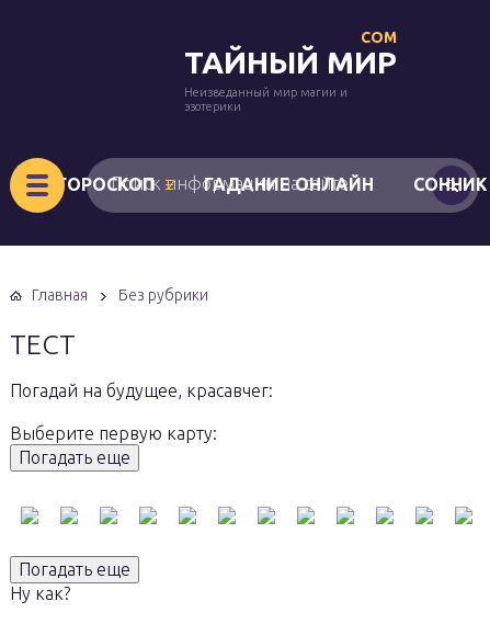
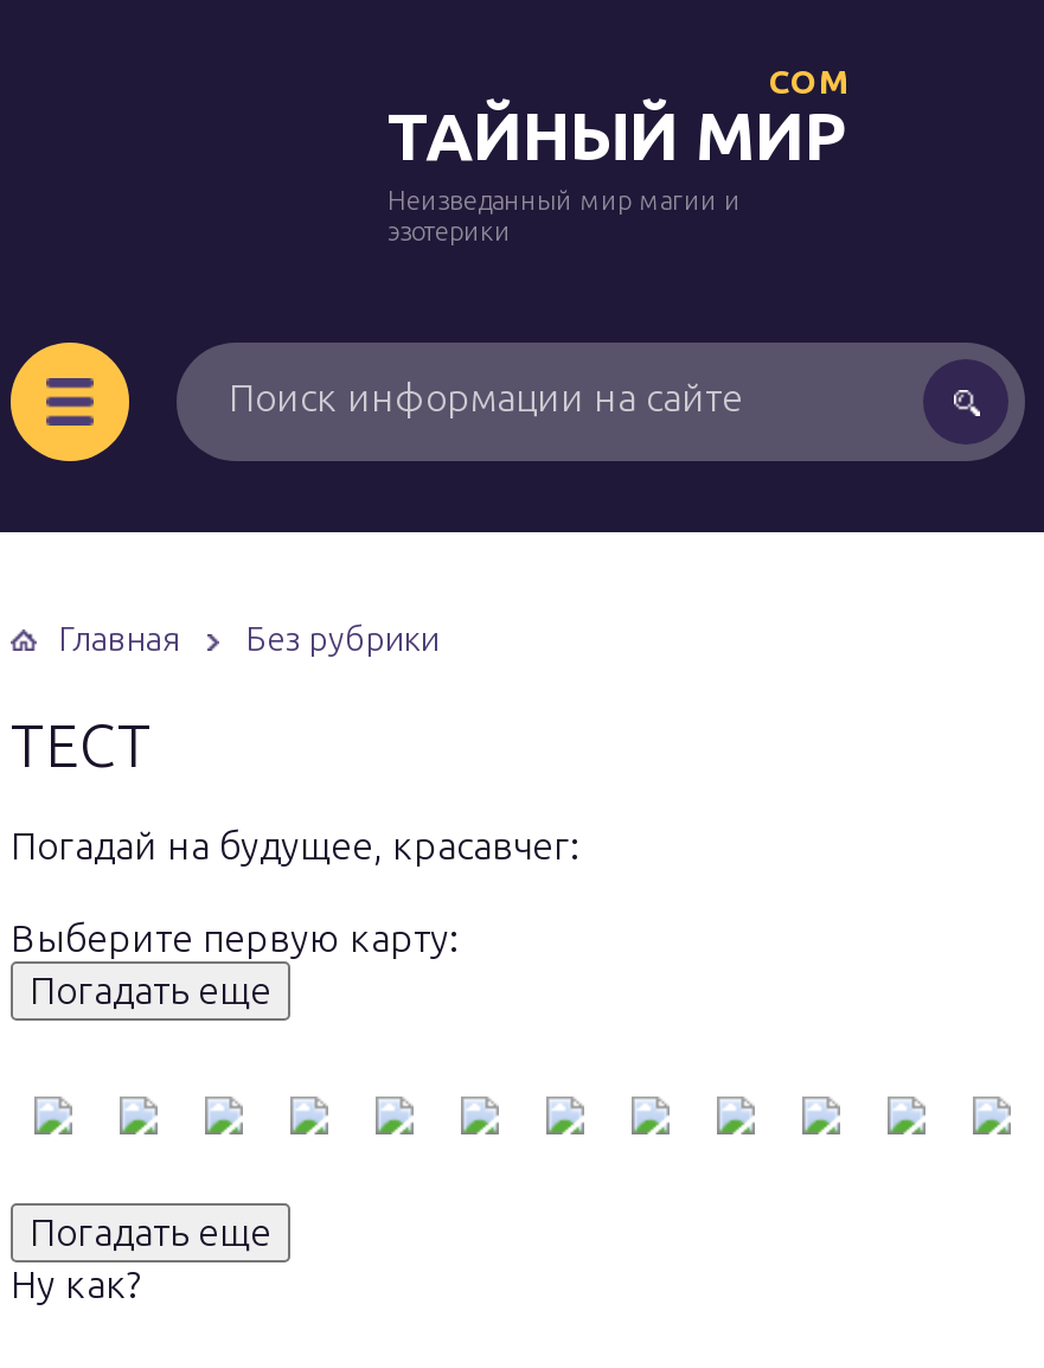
- ГОРОСКОП
- ГАДАНИЕ ОНЛАЙН
- СОННИК
